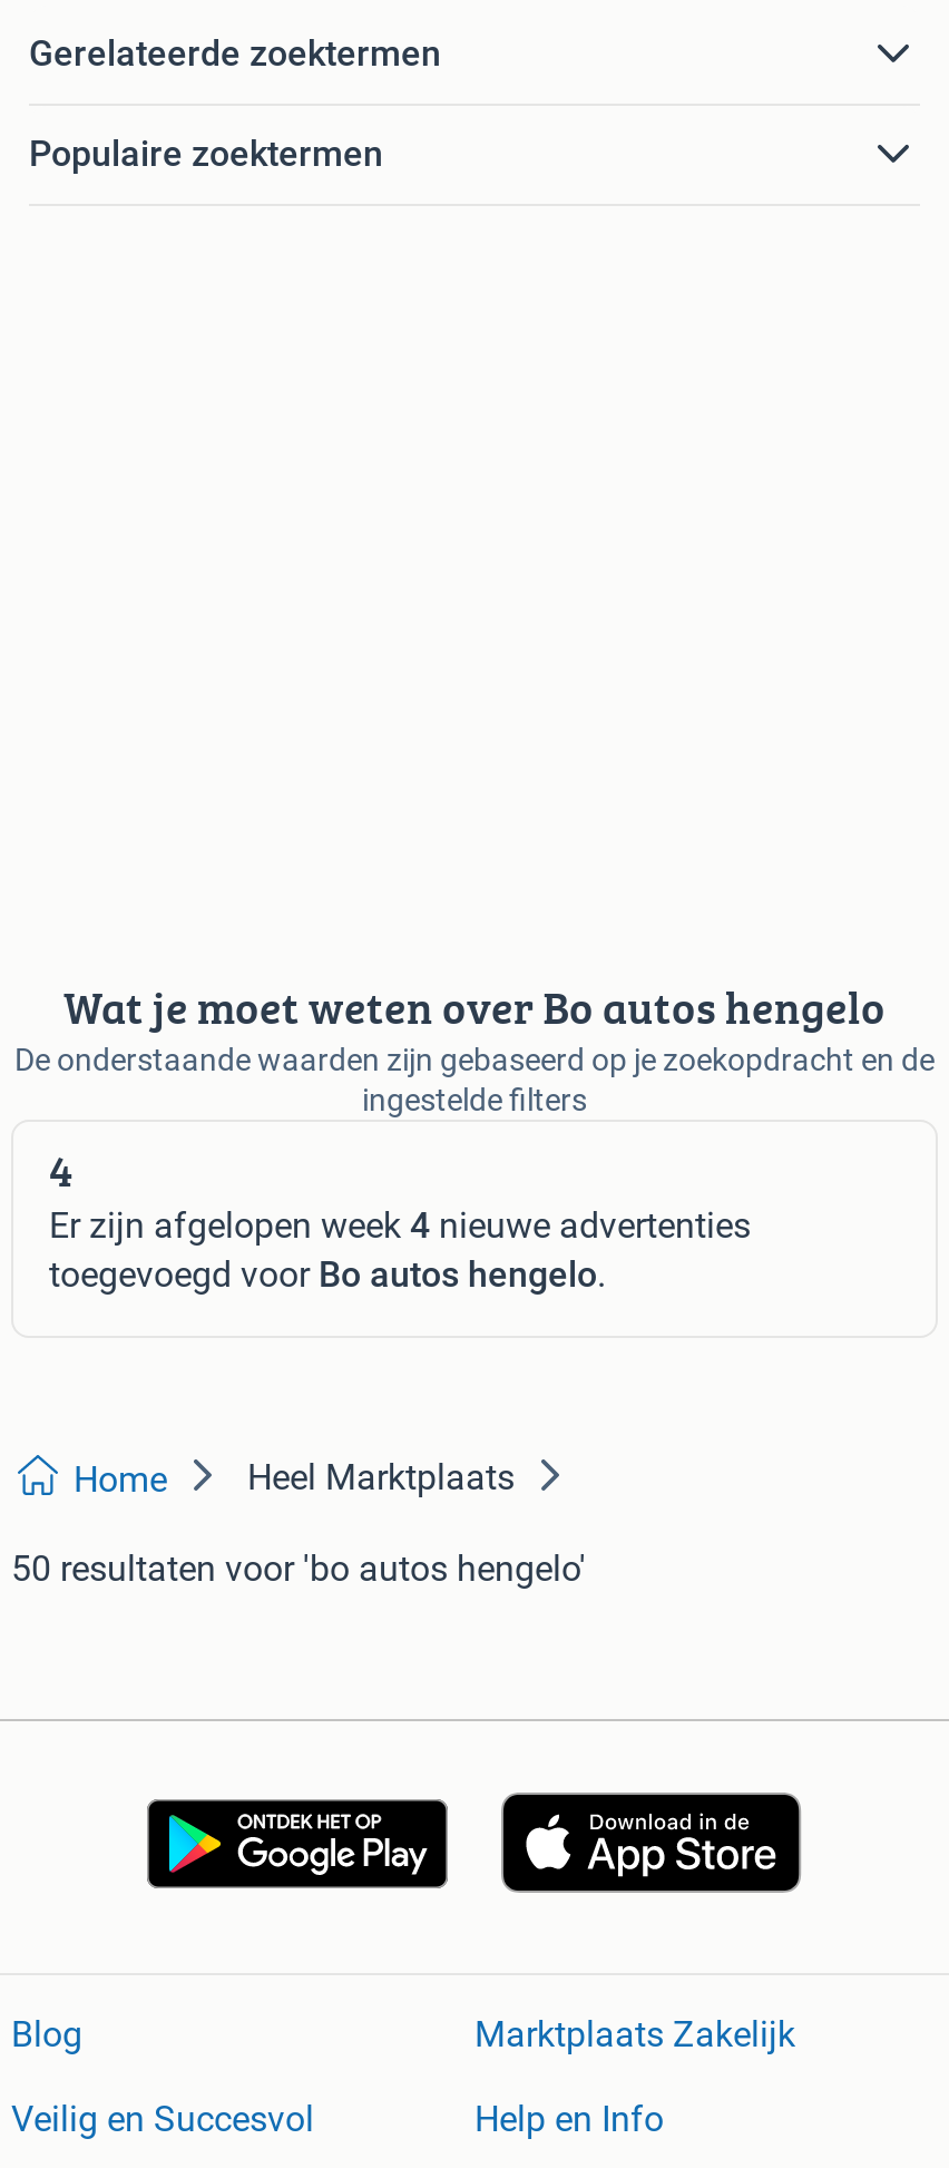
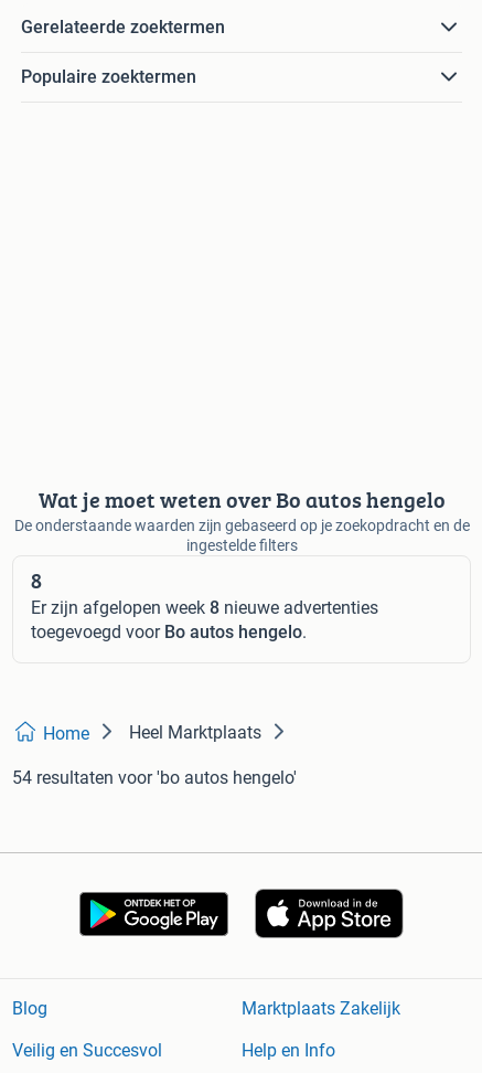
- 4
+ 8

- Er zijn afgelopen week 4 nieuwe advertenties
+ Er zijn afgelopen week 8 nieuwe advertenties

- 50 resultaten voor 'bo autos hengelo'
+ 54 resultaten voor 'bo autos hengelo'
